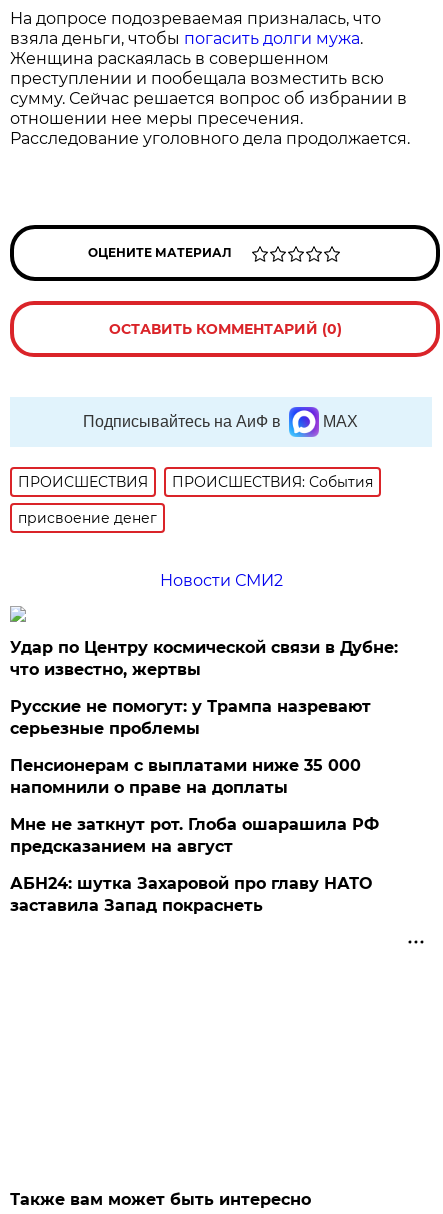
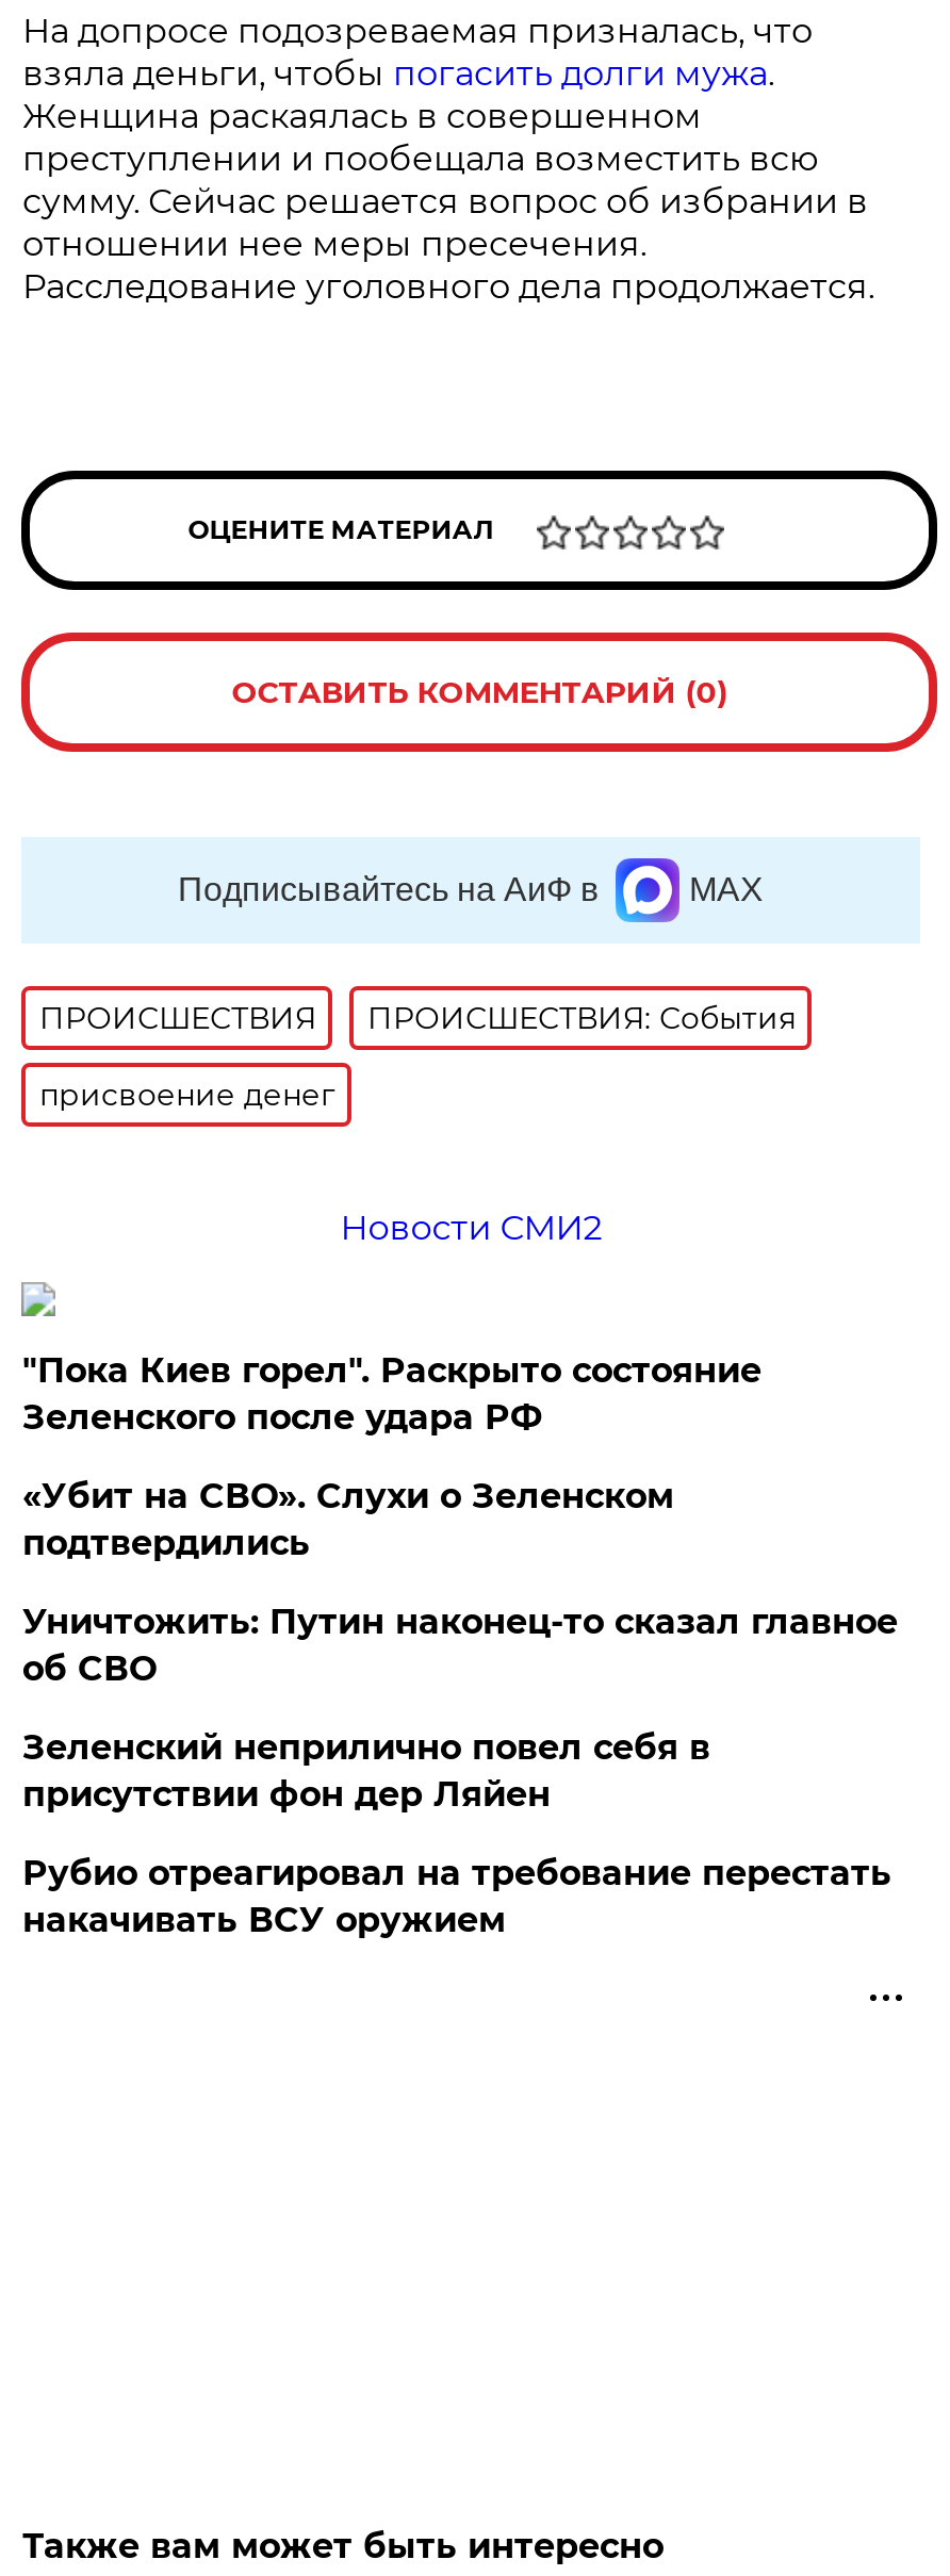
- Удар по Центру космической связи в Дубне:
- что известно, жертвы
+ "Пока Киев горел". Раскрыто состояние
+ Зеленского после удара РФ

- Русские не помогут: у Трампа назревают
- серьезные проблемы
+ «Убит на СВО». Слухи о Зеленском
+ подтвердились

- Пенсионерам с выплатами ниже 35 000
- напомнили о праве на доплаты
+ Уничтожить: Путин наконец-то сказал главное
+ об СВО

- Мне не заткнут рот. Глоба ошарашила РФ
- предсказанием на август
+ Зеленский неприлично повел cебя в
+ присутствии фон дер Ляйен

- АБН24: шутка Захаровой про главу НАТО
- заставила Запад покраснеть
+ Рубио отреагировал на требование перестать
+ накачивать ВСУ оружием
